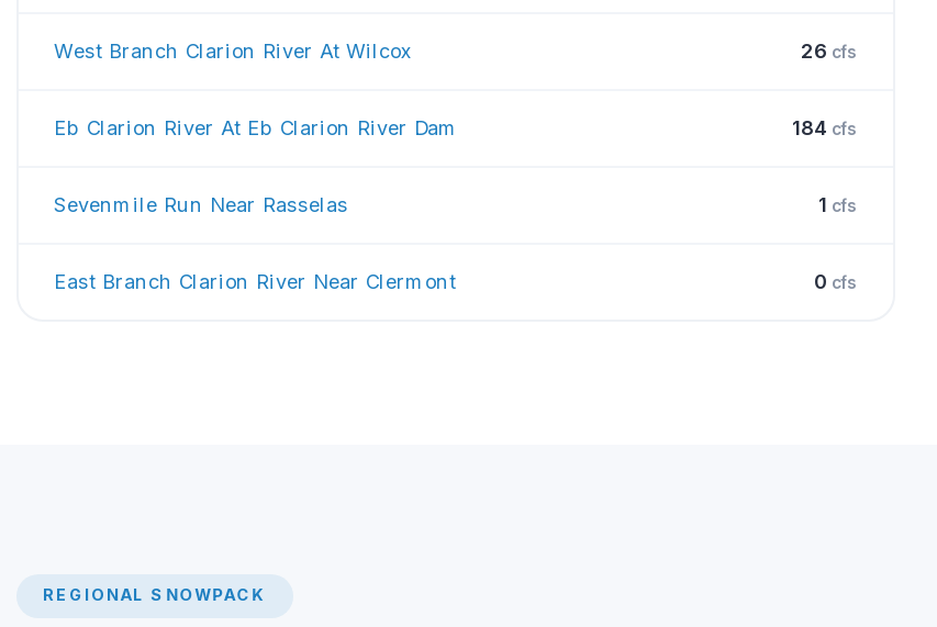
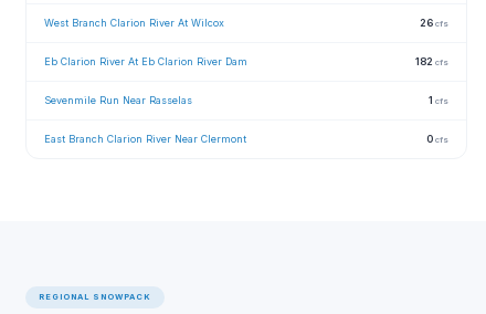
- 184 cfs
+ 182 cfs
